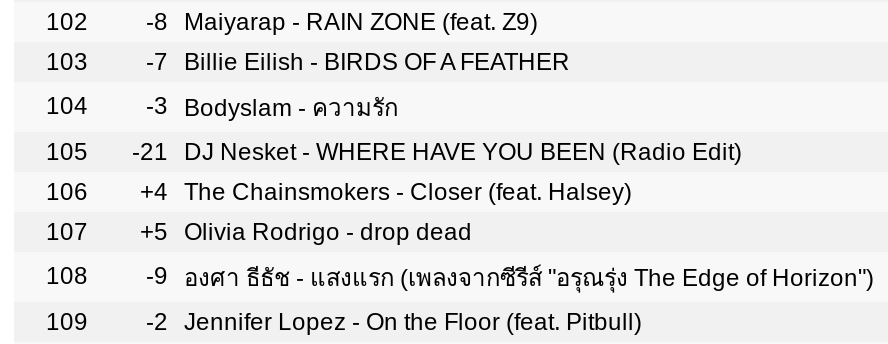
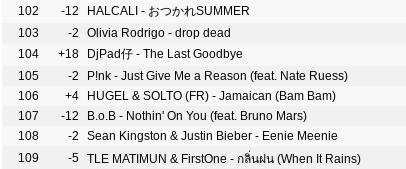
- -8 Maiyarap - RAIN ZONE (feat. Z9)
+ -12 HALCALI - おつかれSUMMER

- -7 Billie Eilish - BIRDS OF A FEATHER
+ -2 Olivia Rodrigo - drop dead

- -3 Bodyslam - ความรัก
+ +18 DjPad仔 - The Last Goodbye

- -21 DJ Nesket - WHERE HAVE YOU BEEN (Radio Edit)
+ -2 P!nk - Just Give Me a Reason (feat. Nate Ruess)

- +4 The Chainsmokers - Closer (feat. Halsey)
+ +4 HUGEL & SOLTO (FR) - Jamaican (Bam Bam)

- +5 Olivia Rodrigo - drop dead
+ -12 B.o.B - Nothin' On You (feat. Bruno Mars)

- -9 องศา ธีธัช - แสงแรก (เพลงจากซีรีส์ "อรุณรุ่ง The Edge of Horizon")
+ -2 Sean Kingston & Justin Bieber - Eenie Meenie

- -2 Jennifer Lopez - On the Floor (feat. Pitbull)
+ -5 TLE MATIMUN & FirstOne - กลิ่นฝน (When It Rains)
